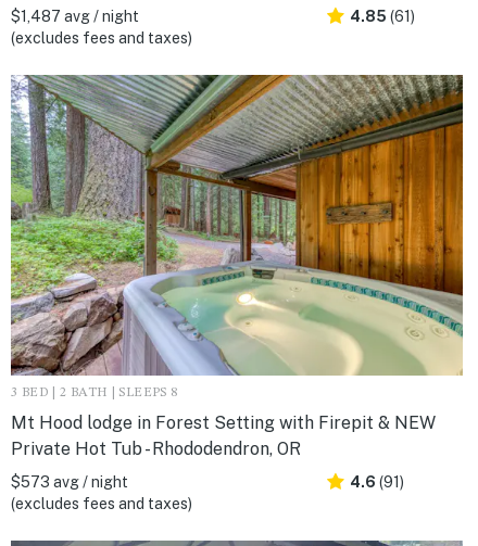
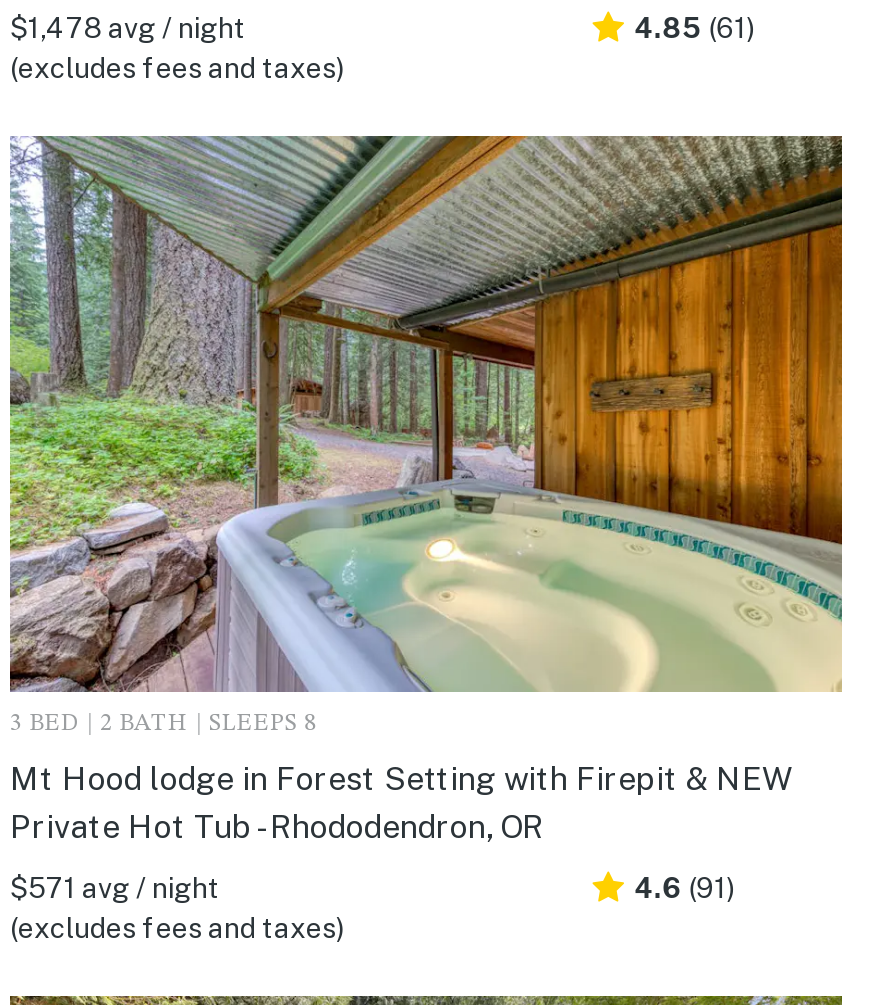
- $1,487 avg / night
+ $1,478 avg / night

- $573 avg / night
+ $571 avg / night
